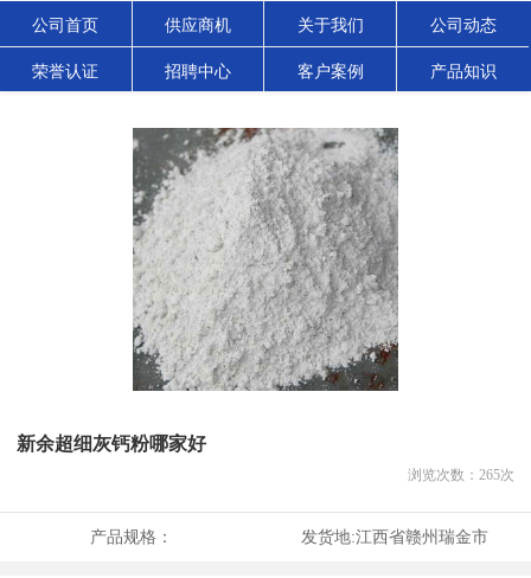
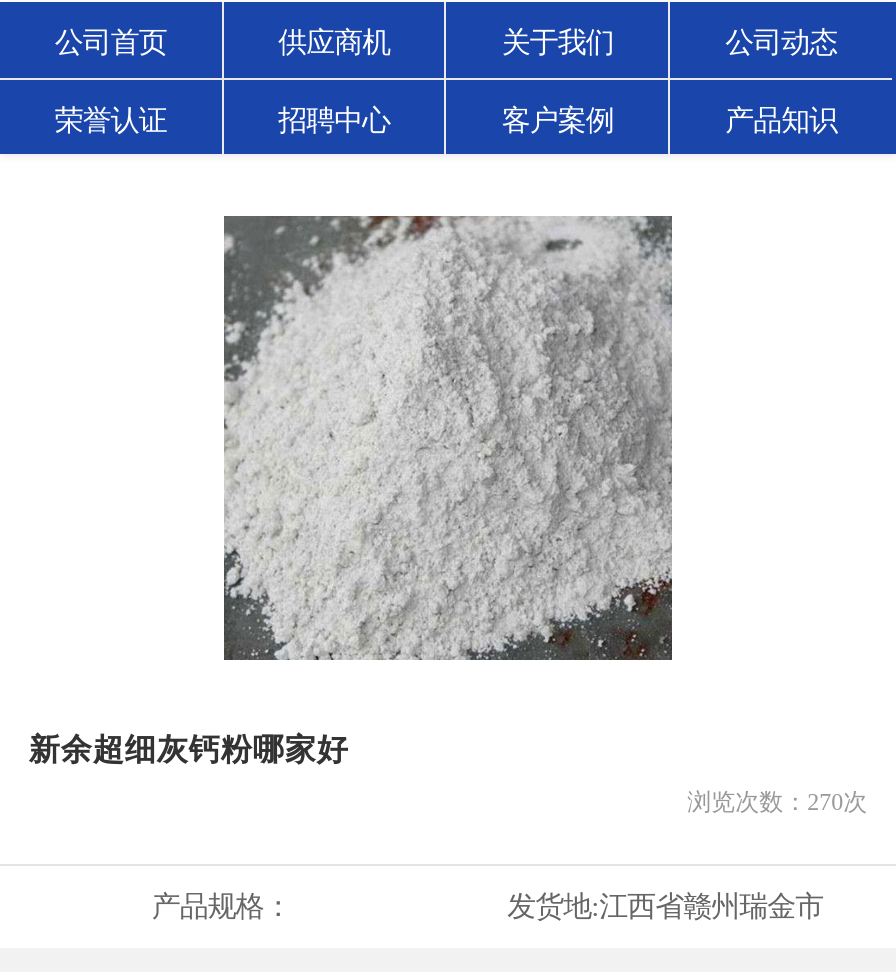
- 浏览次数：265次
+ 浏览次数：270次
